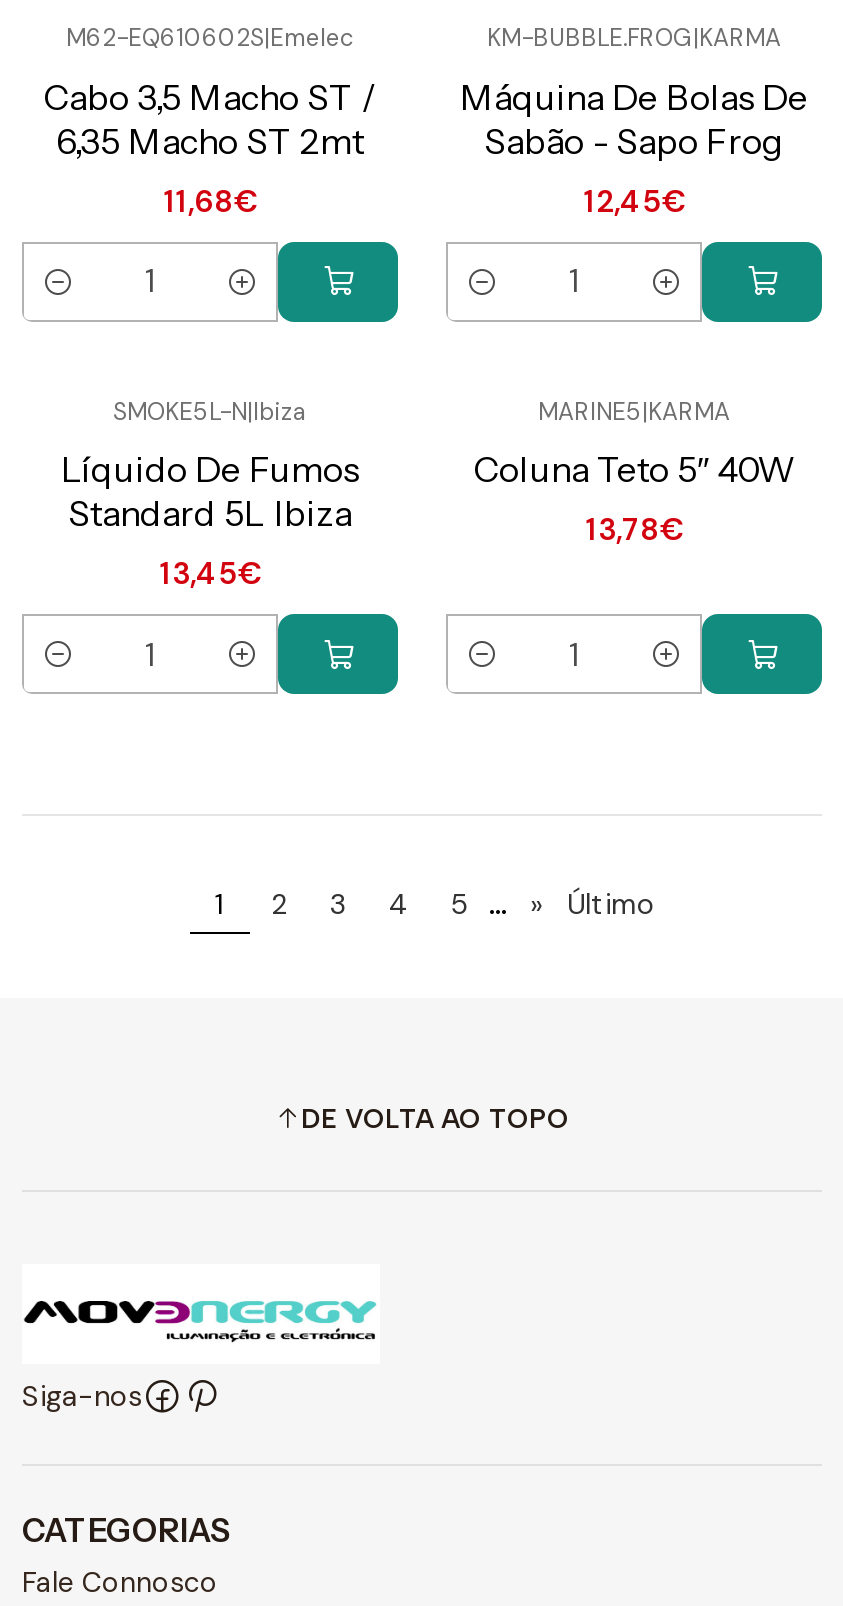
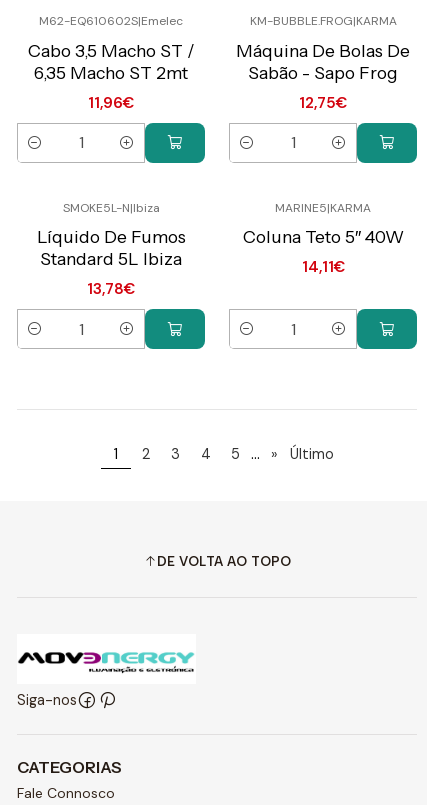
- 11,68€
+ 11,96€

- 12,45€
+ 12,75€

- 13,78€
+ 14,11€

- 13,45€
+ 13,78€
